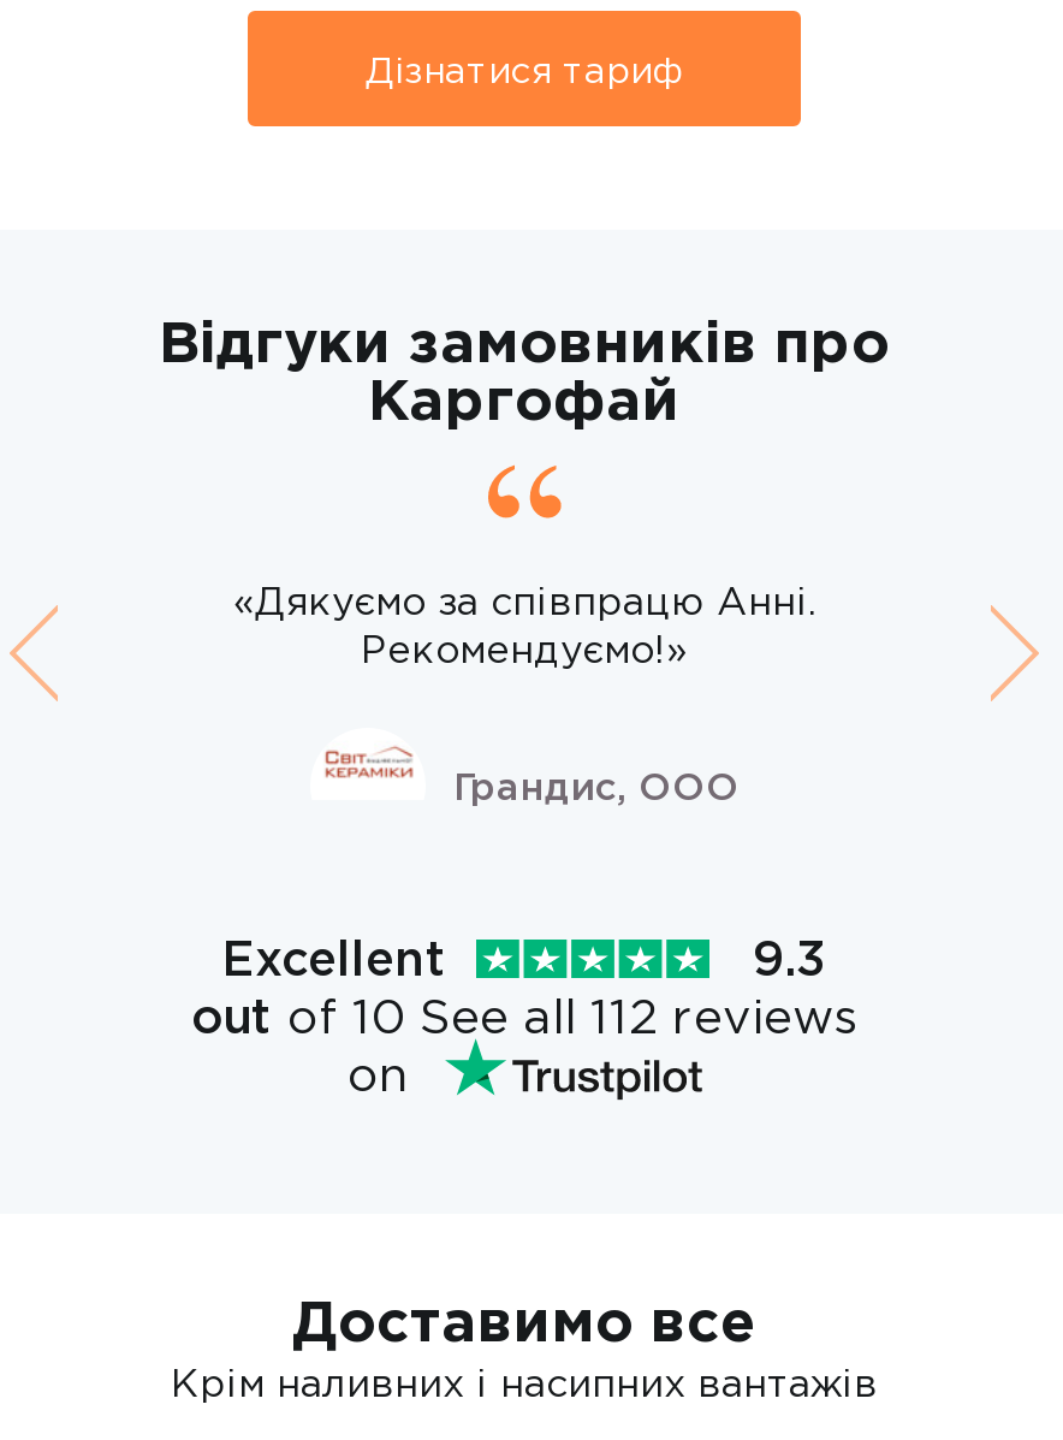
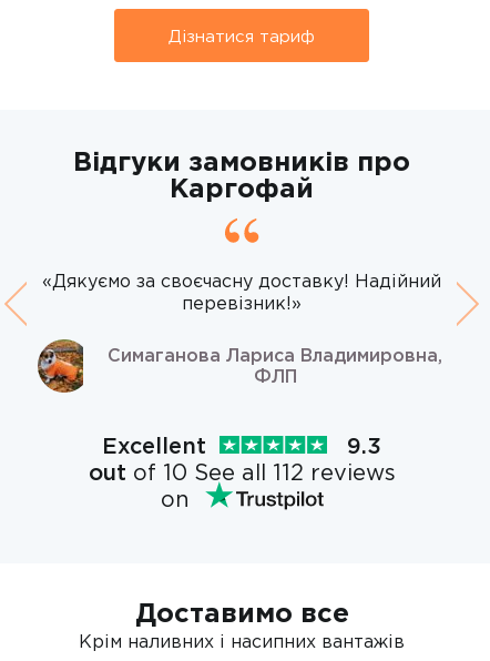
- «Дякуємо за співпрацю Анні.
- Рекомендуємо!»
+ «Дякуємо за своєчасну доставку! Надійний
+ перевізник!»

+ [image]

- Грандис, ООО
+ Симаганова Лариса Владимировна,
+ ФЛП
